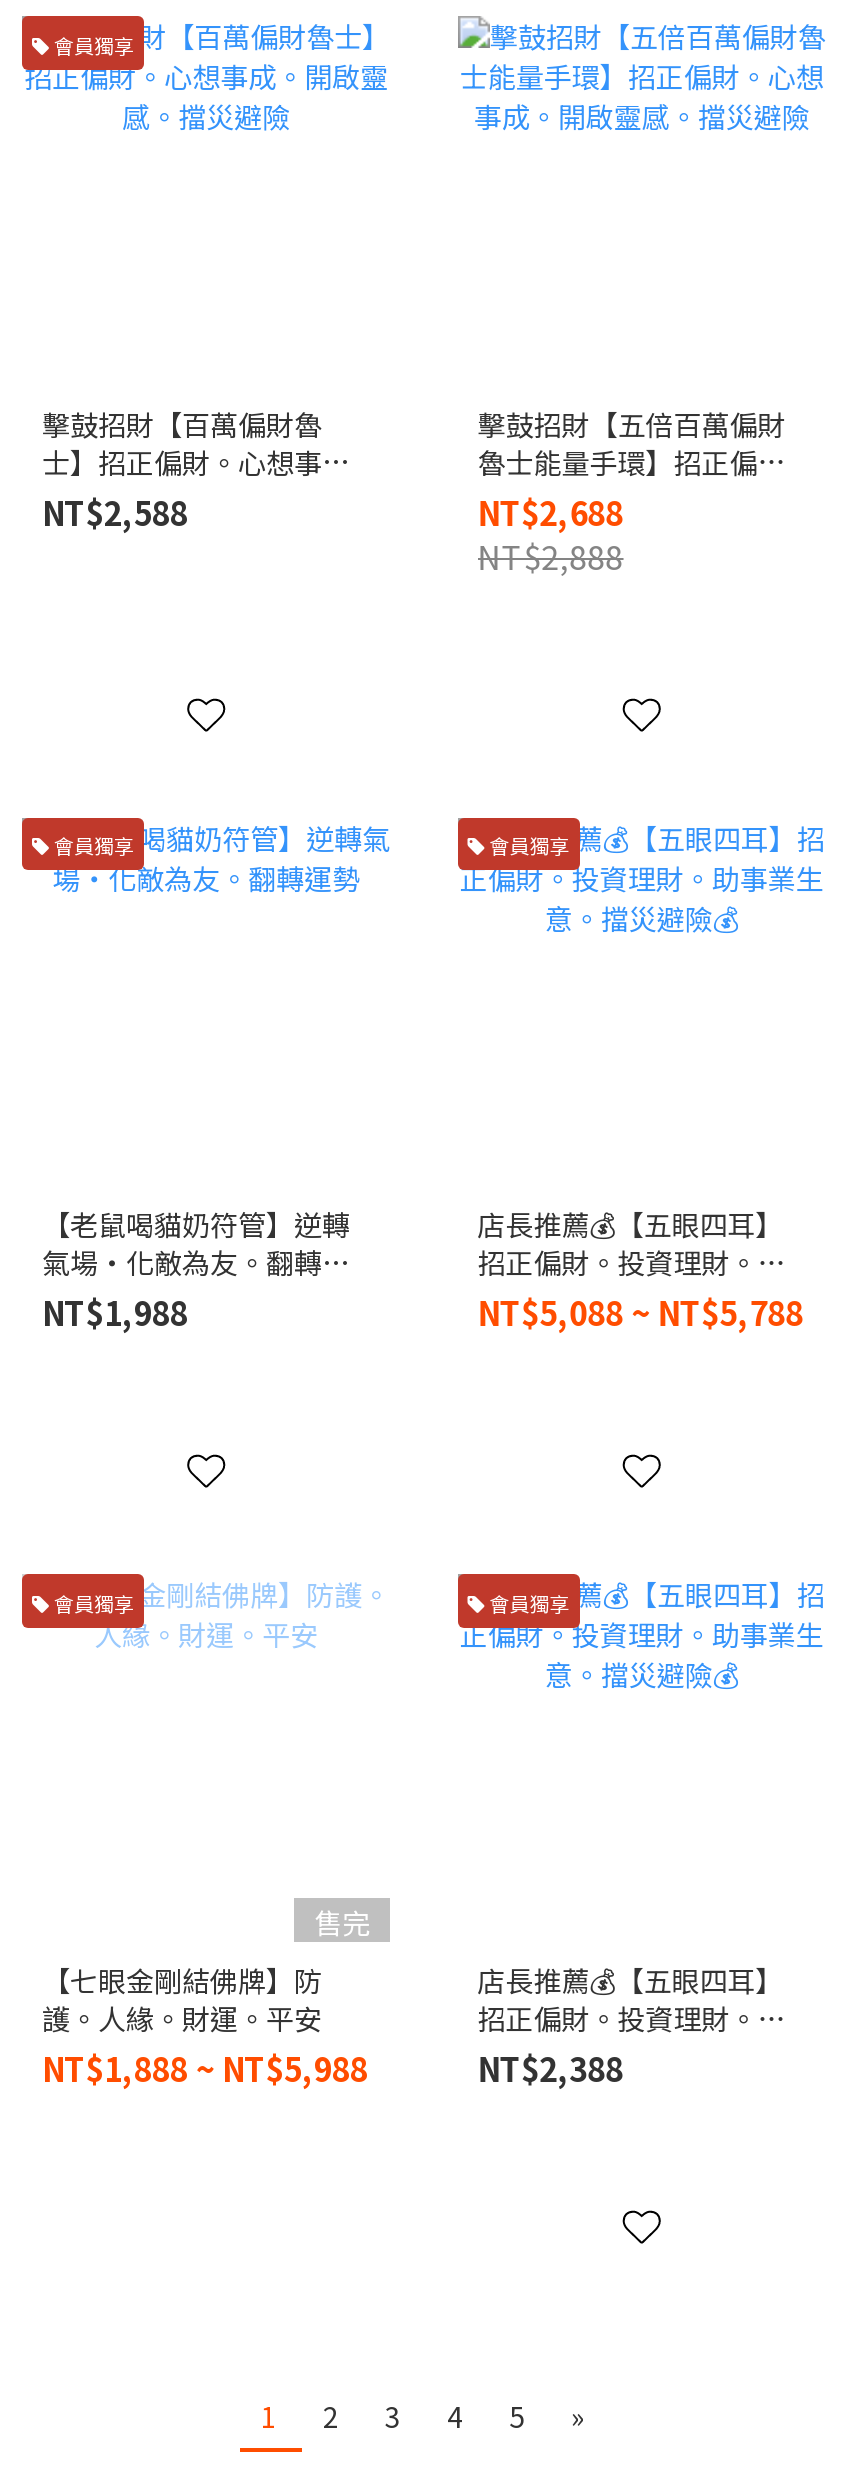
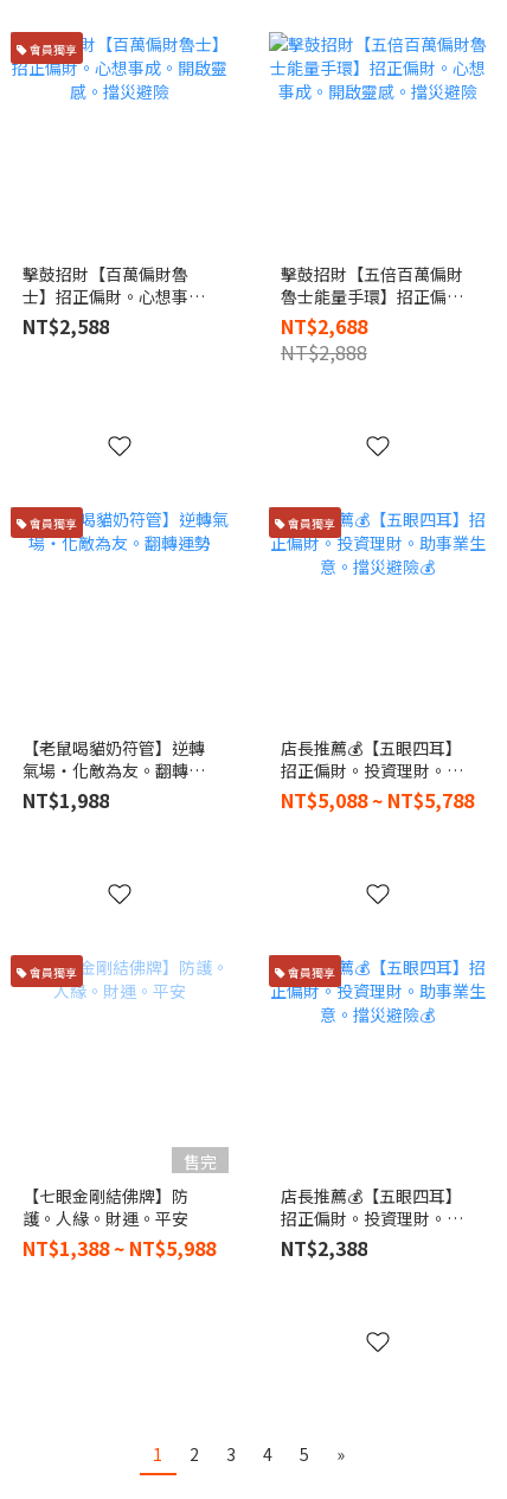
- NT$1,888 ~ NT$5,988
+ NT$1,388 ~ NT$5,988
